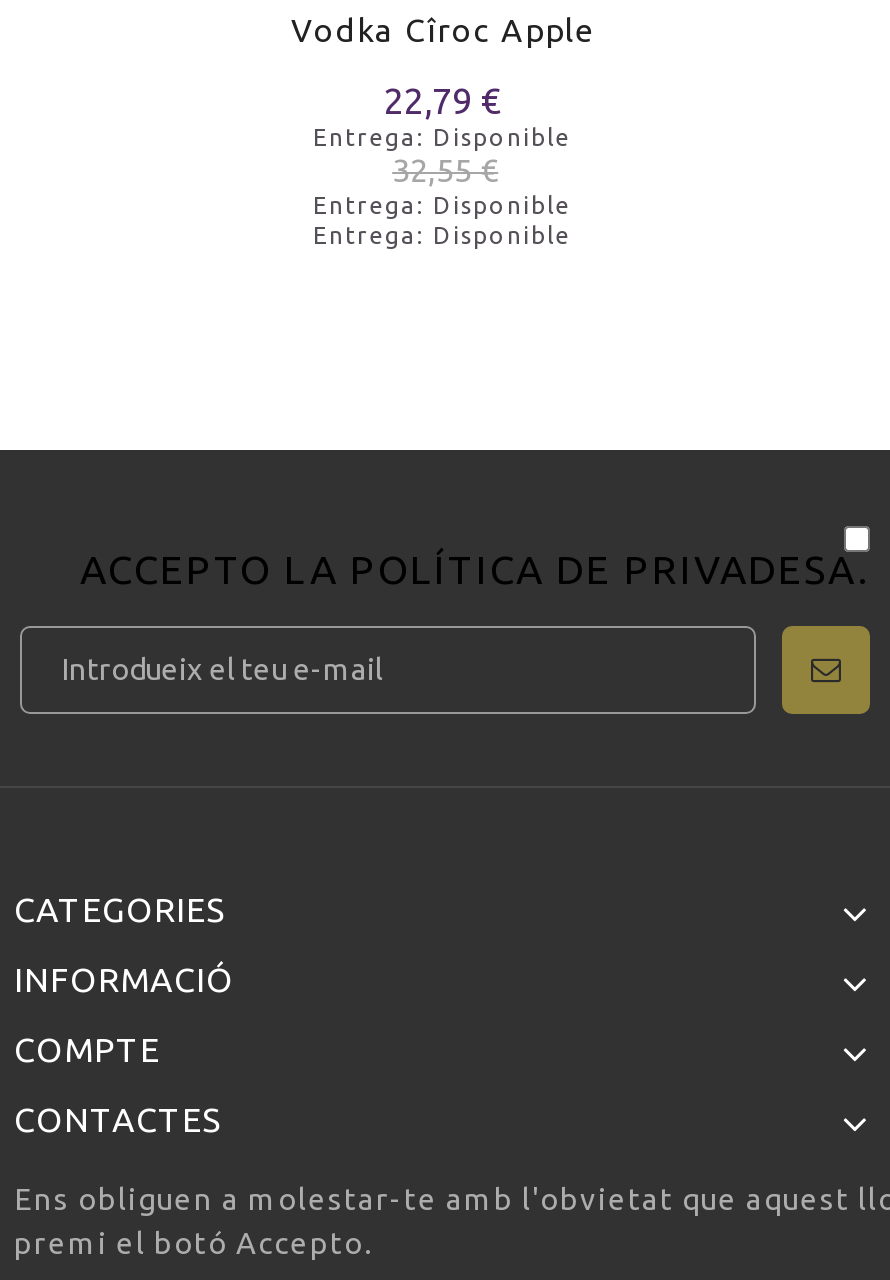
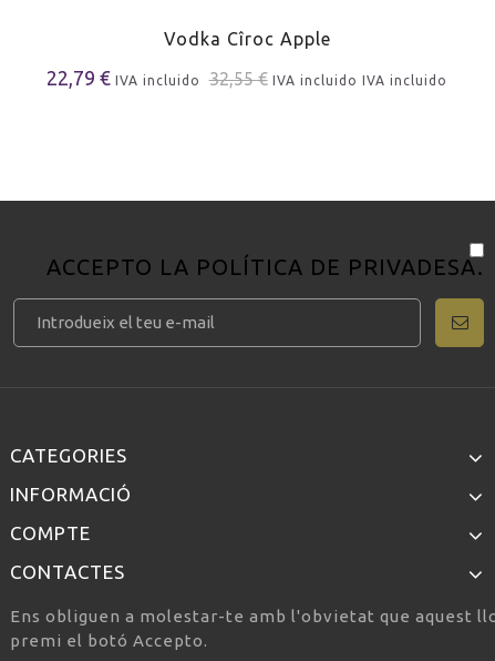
- 22,79 €
- Entrega: Disponible
- 32,55 €
- Entrega: Disponible
- Entrega: Disponible
+ 22,79 € IVA incluido 32,55 € IVA incluido IVA incluido
